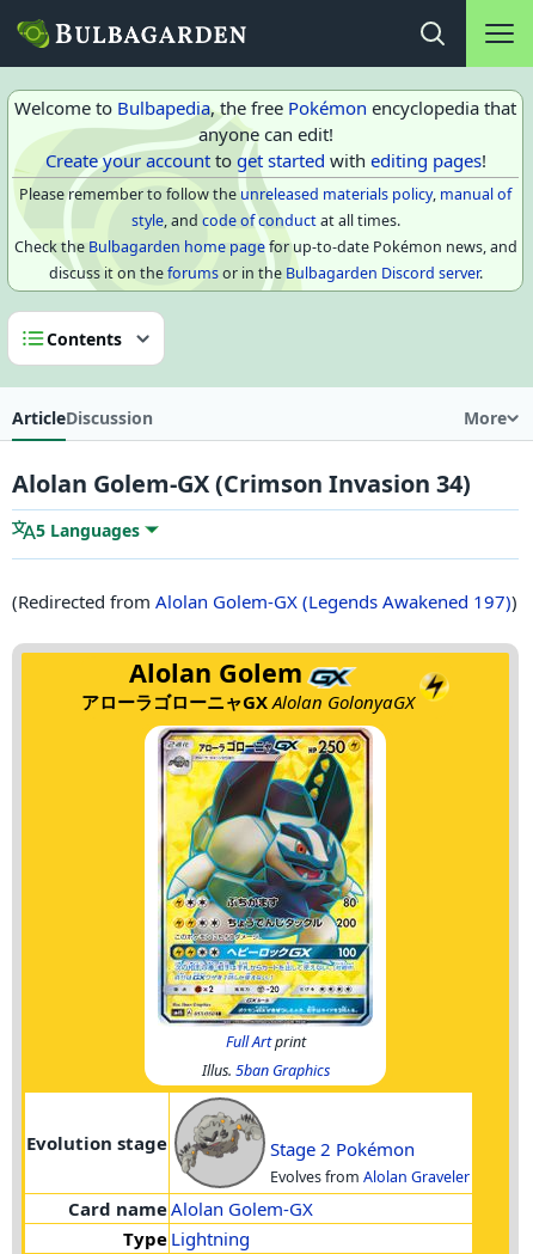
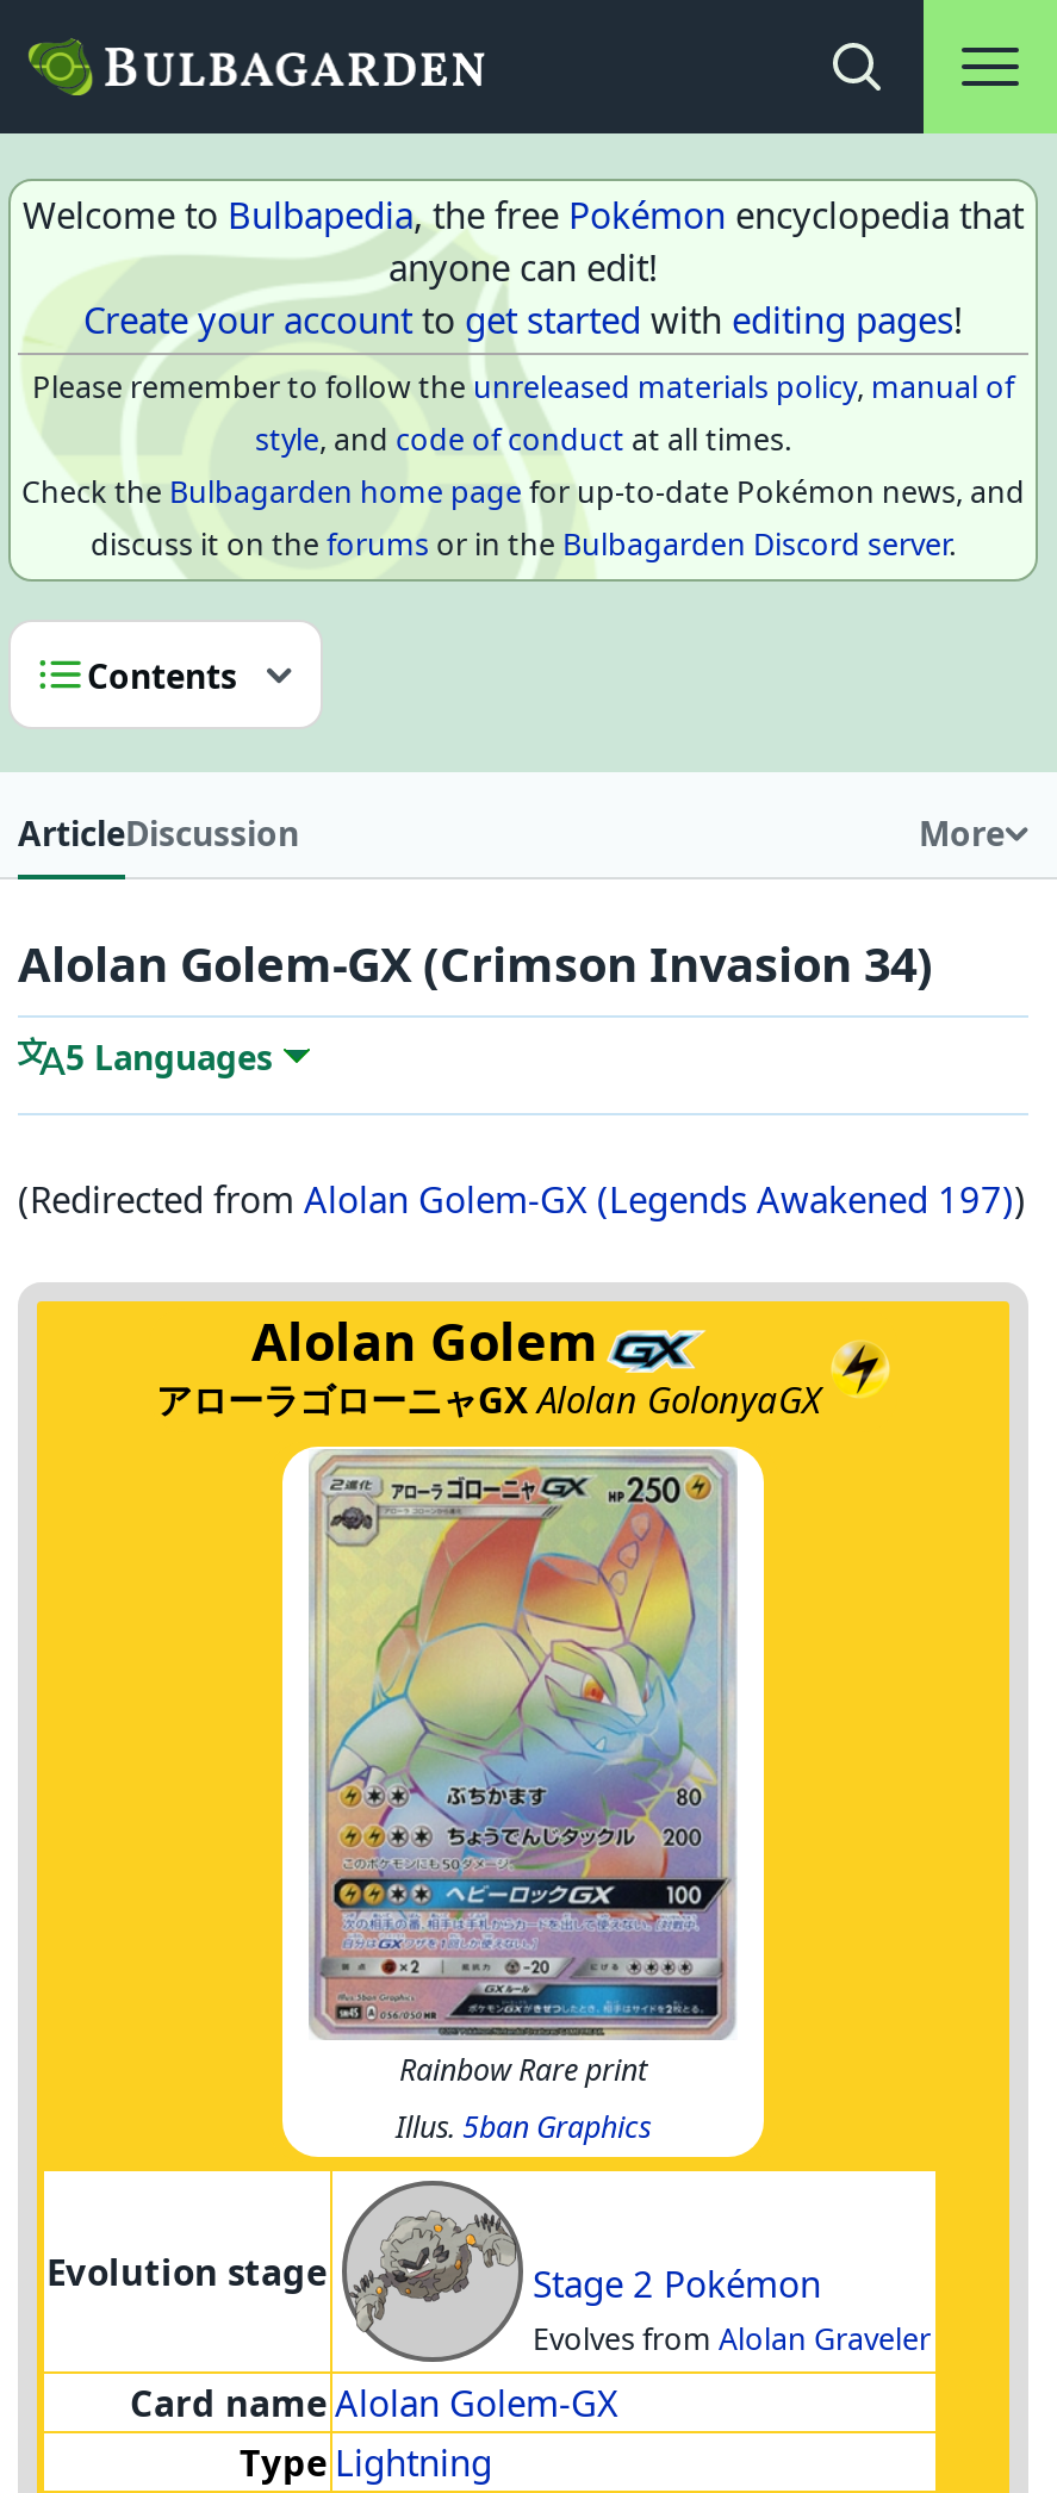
- [image]
- Full Artprint
+ [image]
+ Rainbow Rare print
